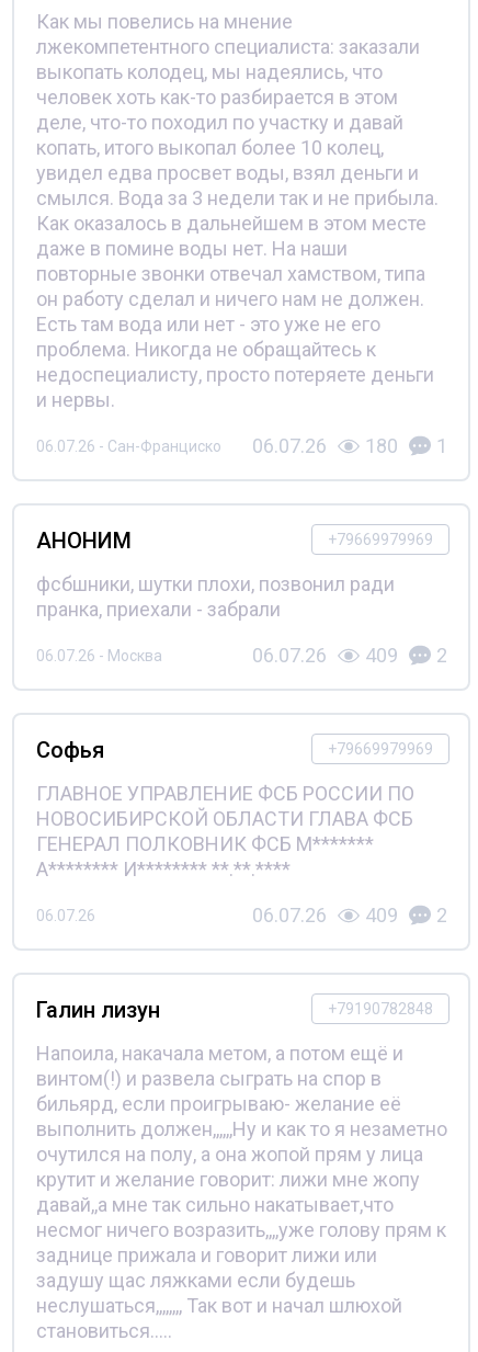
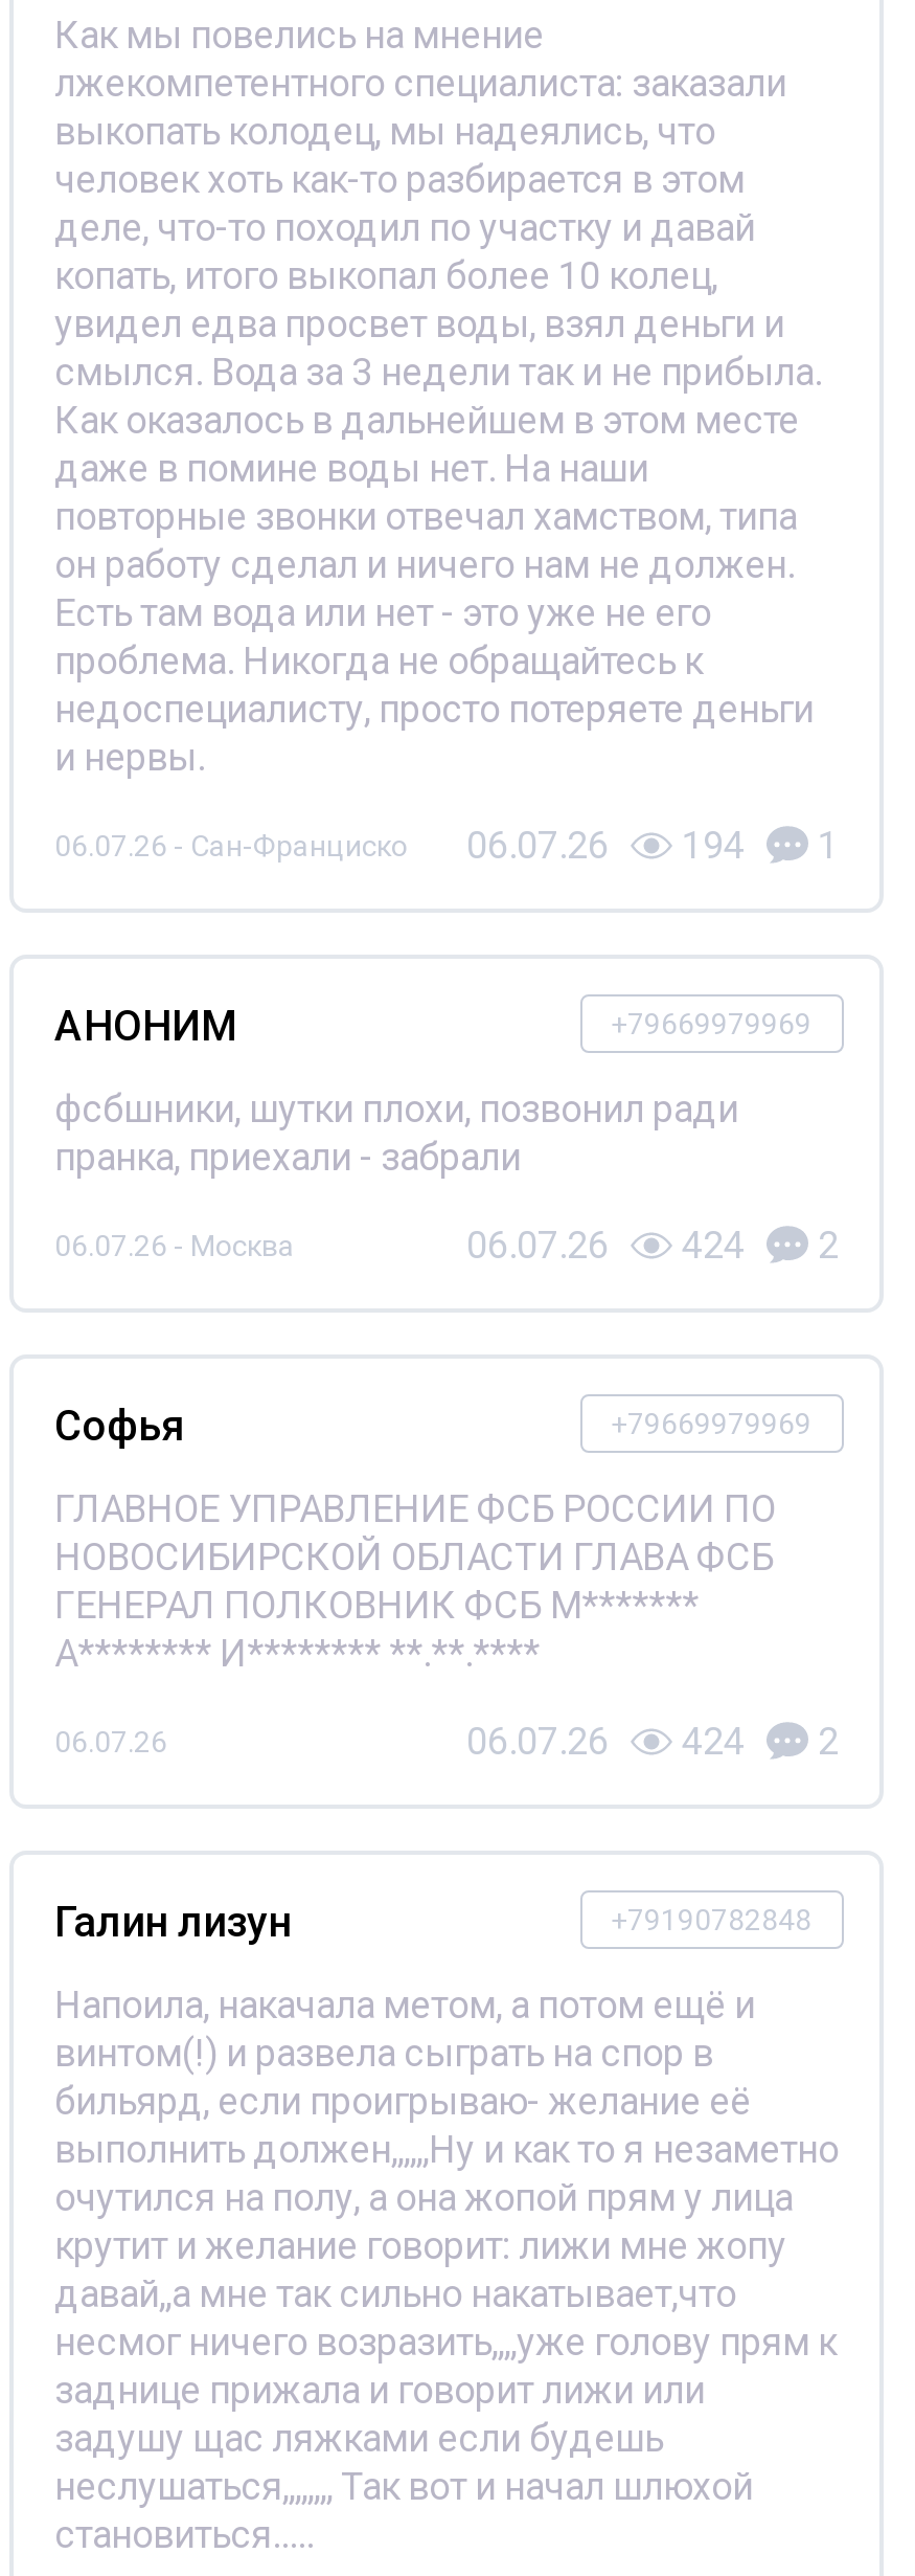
- 06.07.26 - Сан-Франциско 06.07.26 180 1
+ 06.07.26 - Сан-Франциско 06.07.26 194 1

- 06.07.26 409 2
+ 06.07.26 424 2

- 06.07.26 409 2
+ 06.07.26 424 2
